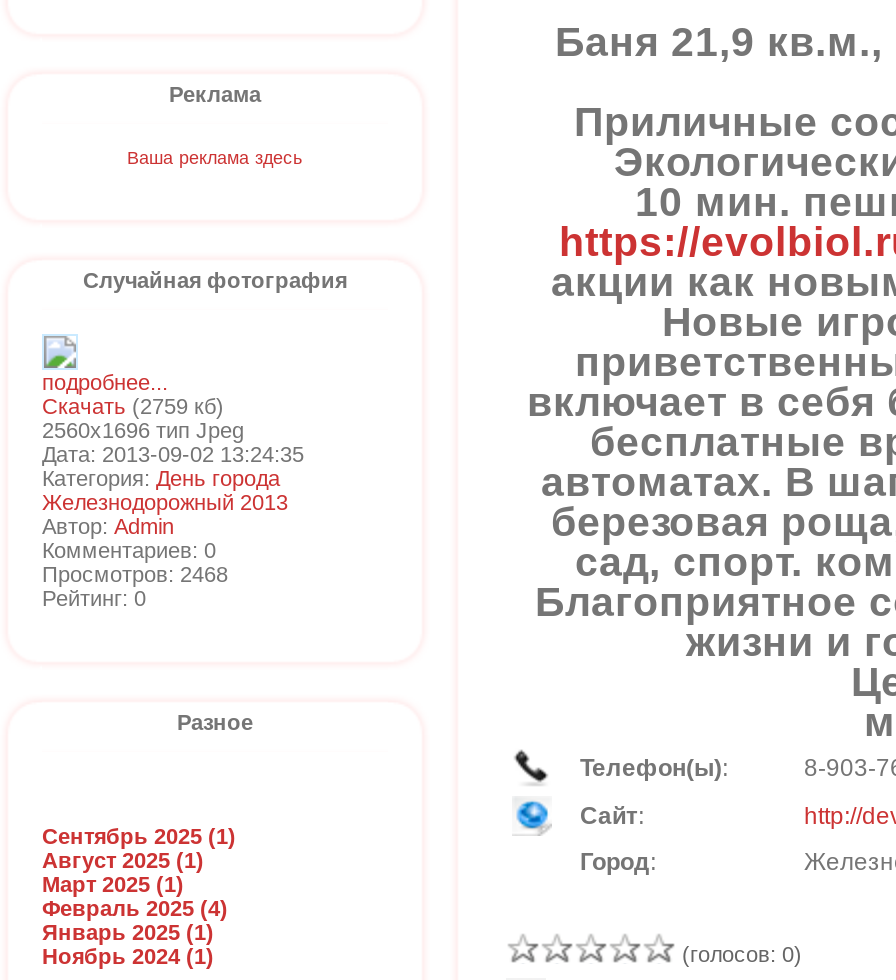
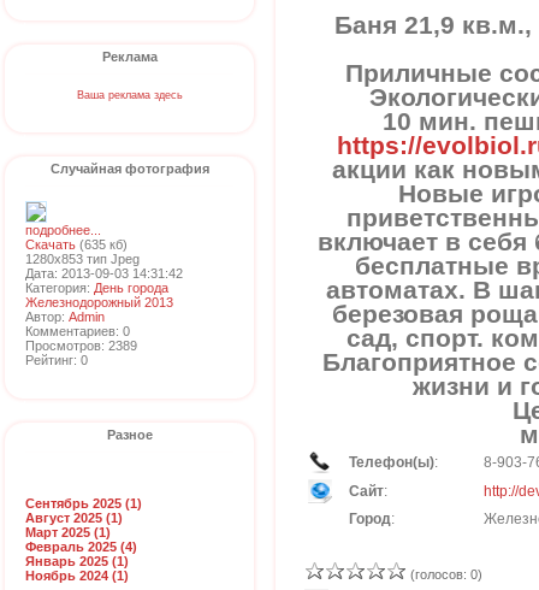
- Скачать (2759 кб)
+ Скачать (635 кб)

- 2560x1696 тип Jpeg
+ 1280x853 тип Jpeg

- Дата: 2013-09-02 13:24:35
+ Дата: 2013-09-03 14:31:42

- Просмотров: 2468
+ Просмотров: 2389
